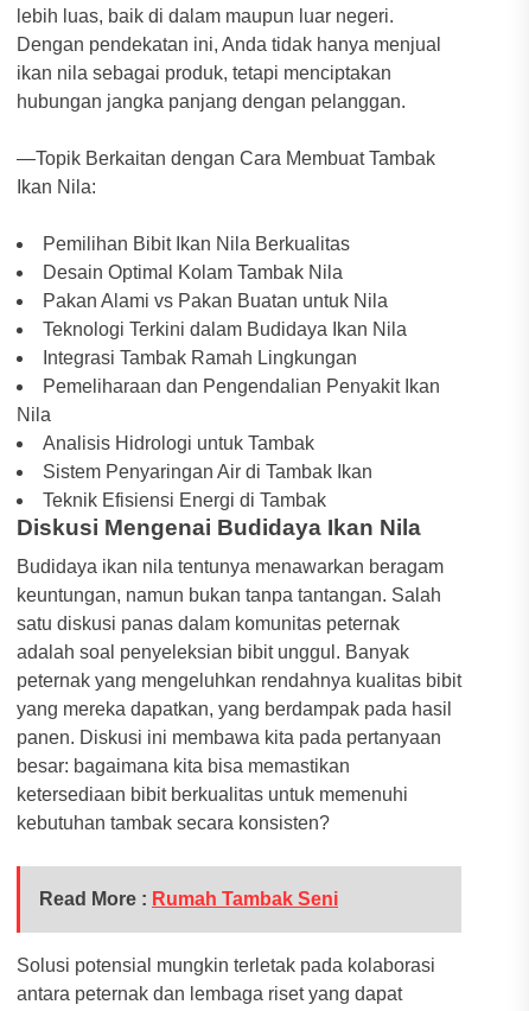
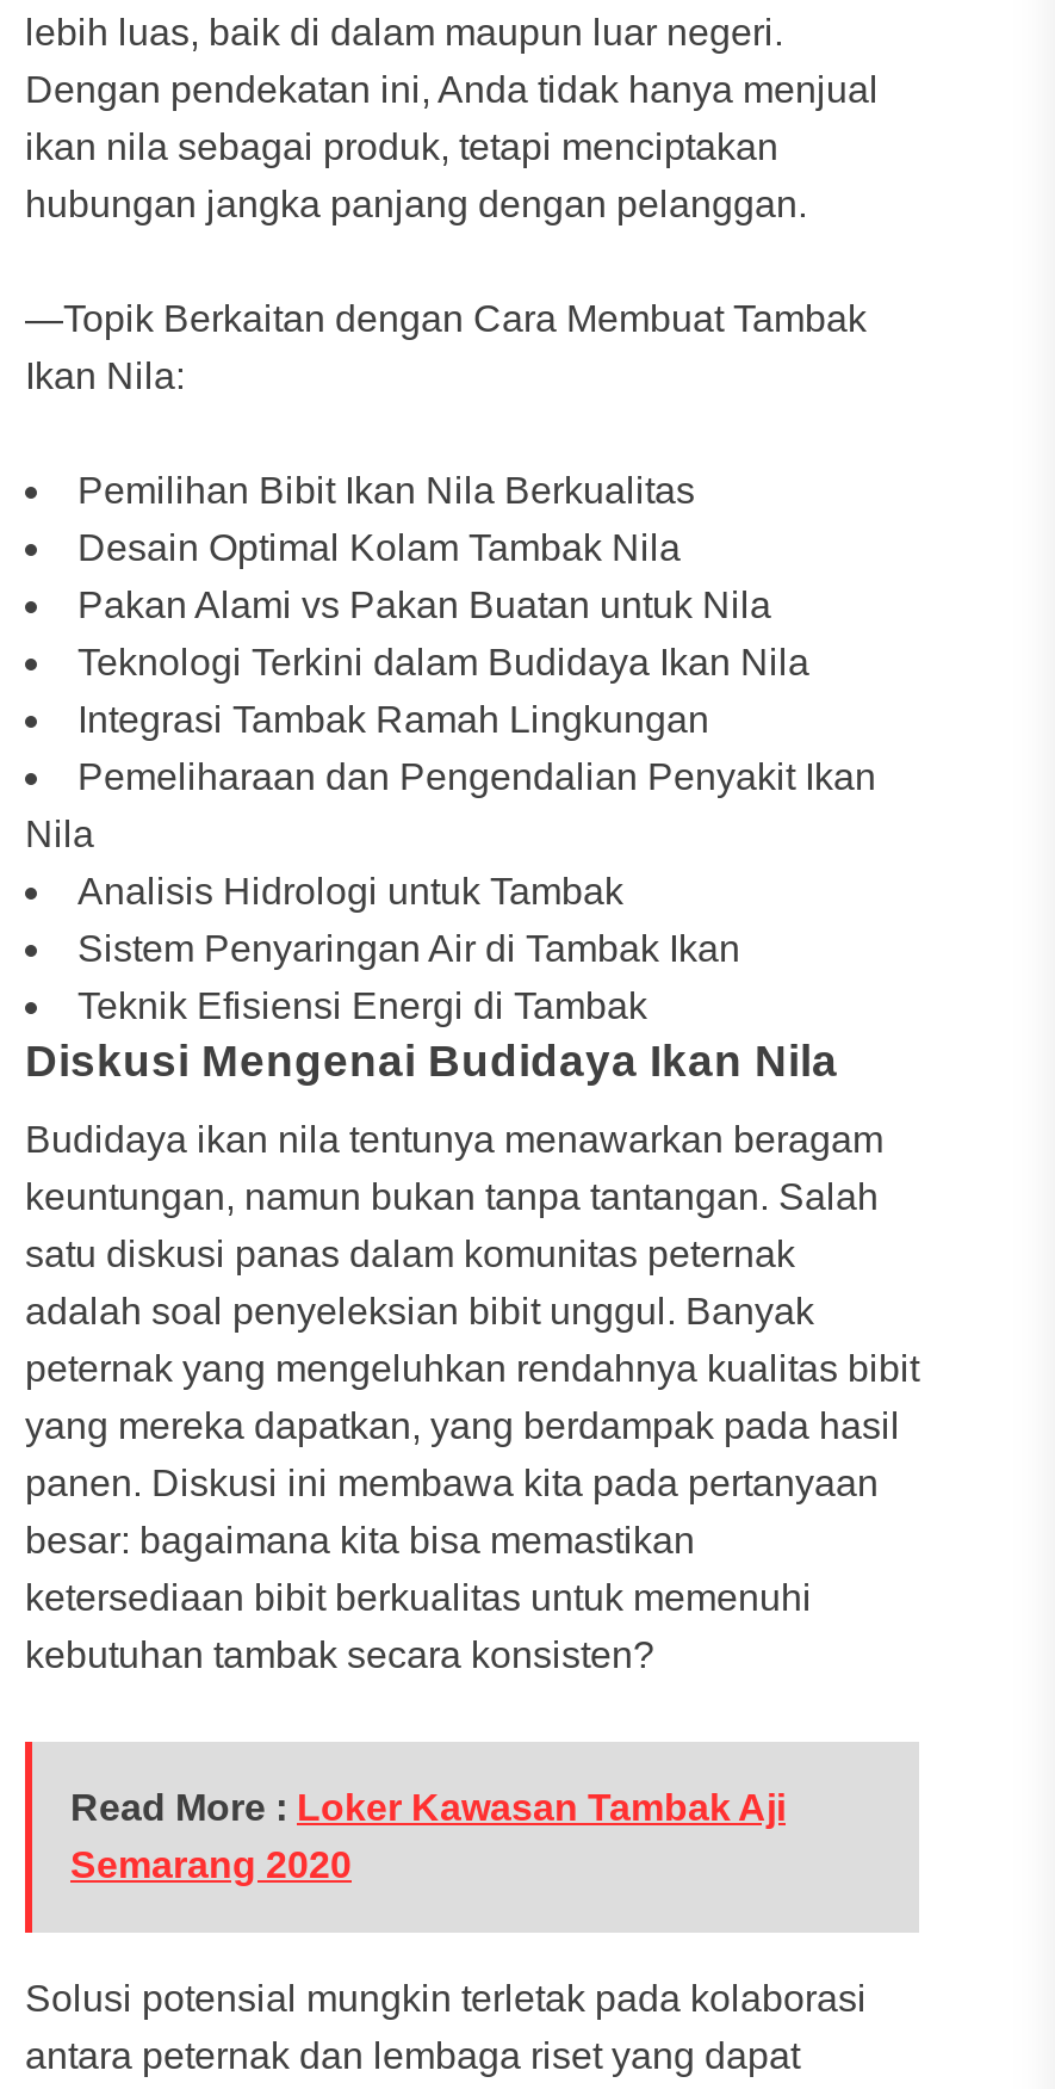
- Read More : Rumah Tambak Seni
+ Read More : Loker Kawasan Tambak Aji
+ Semarang 2020
